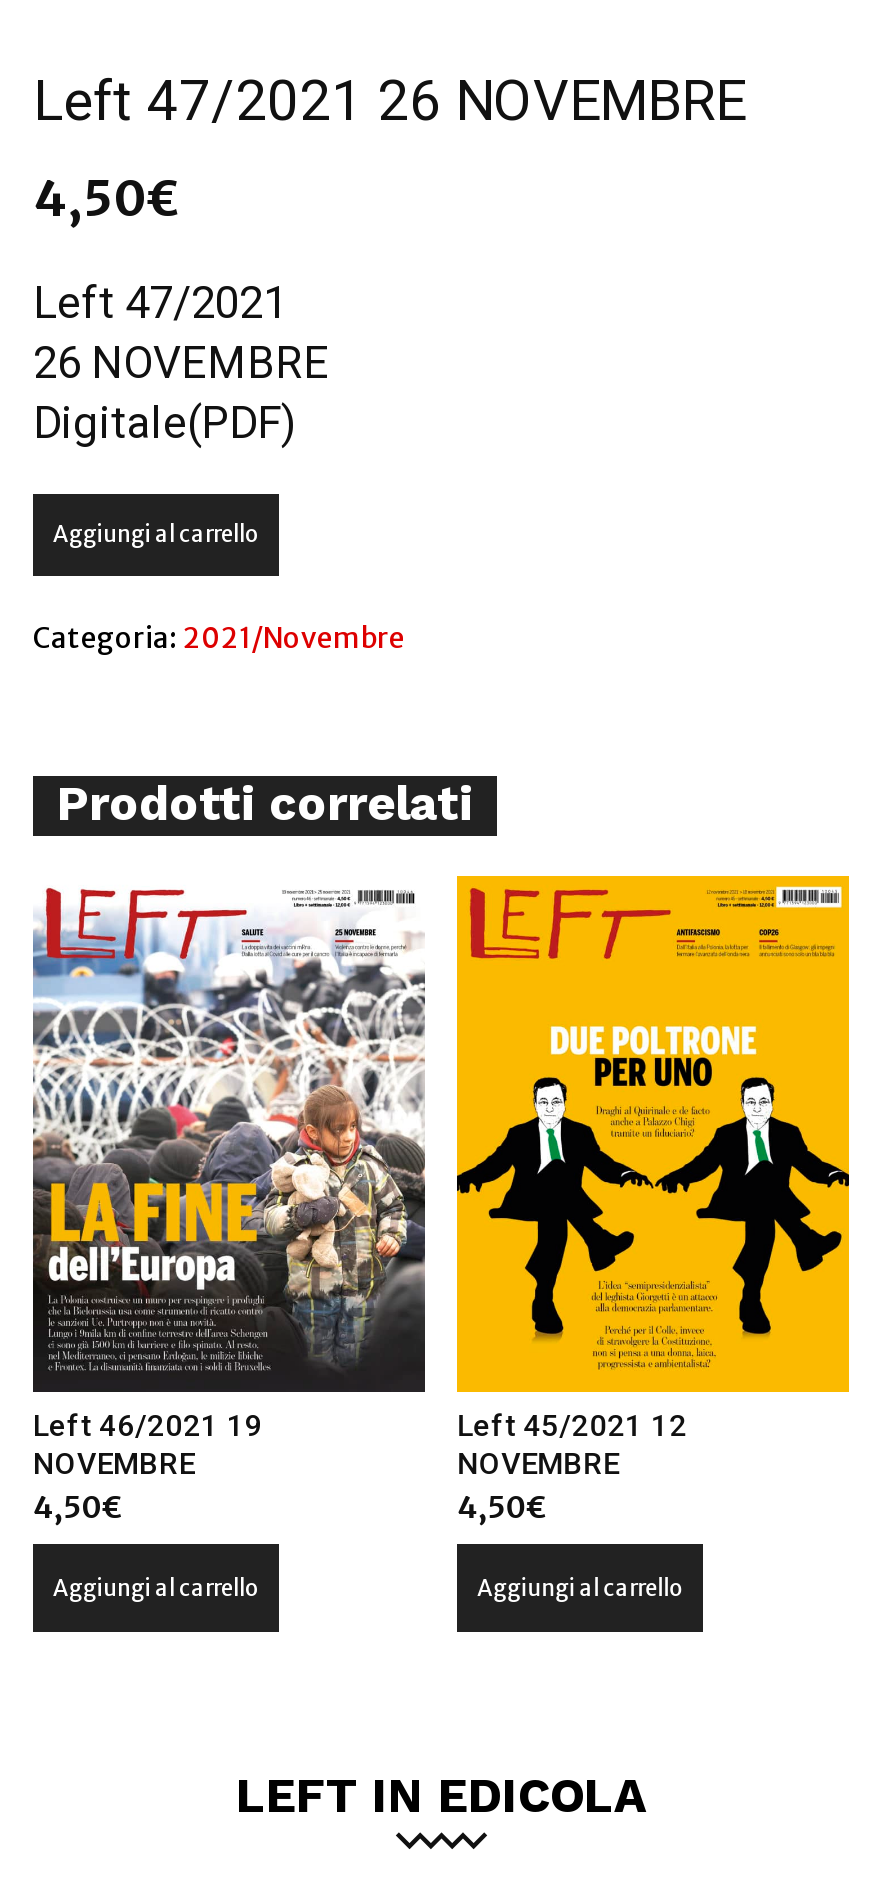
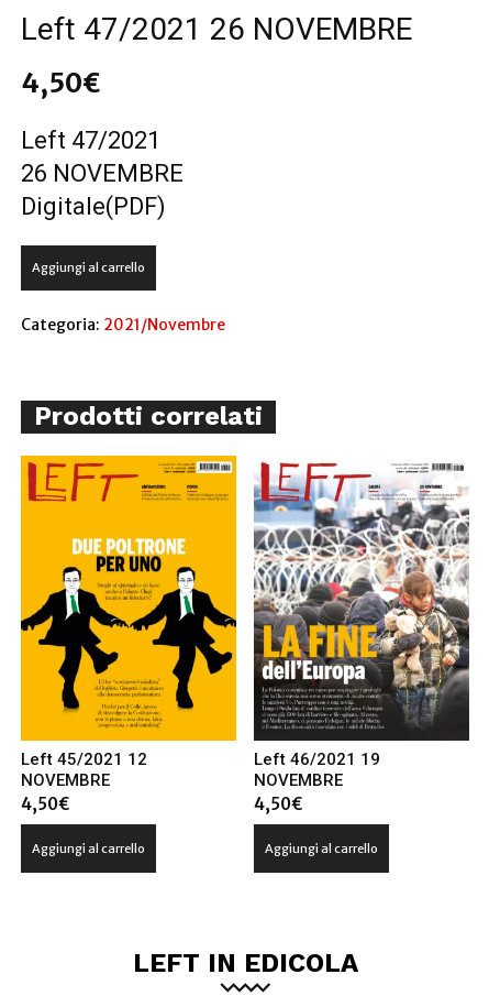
- [image]
- Left 46/2021 19
+ [image]
+ Left 45/2021 12

- [image]
- Left 45/2021 12
+ [image]
+ Left 46/2021 19
